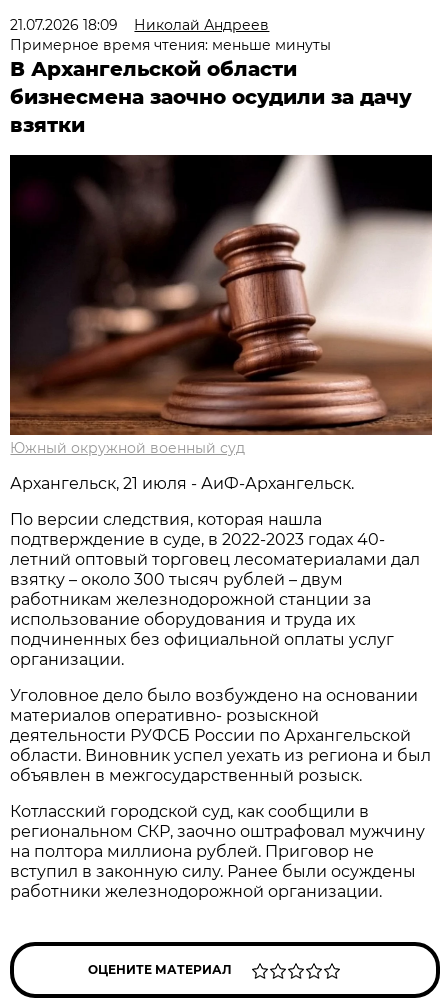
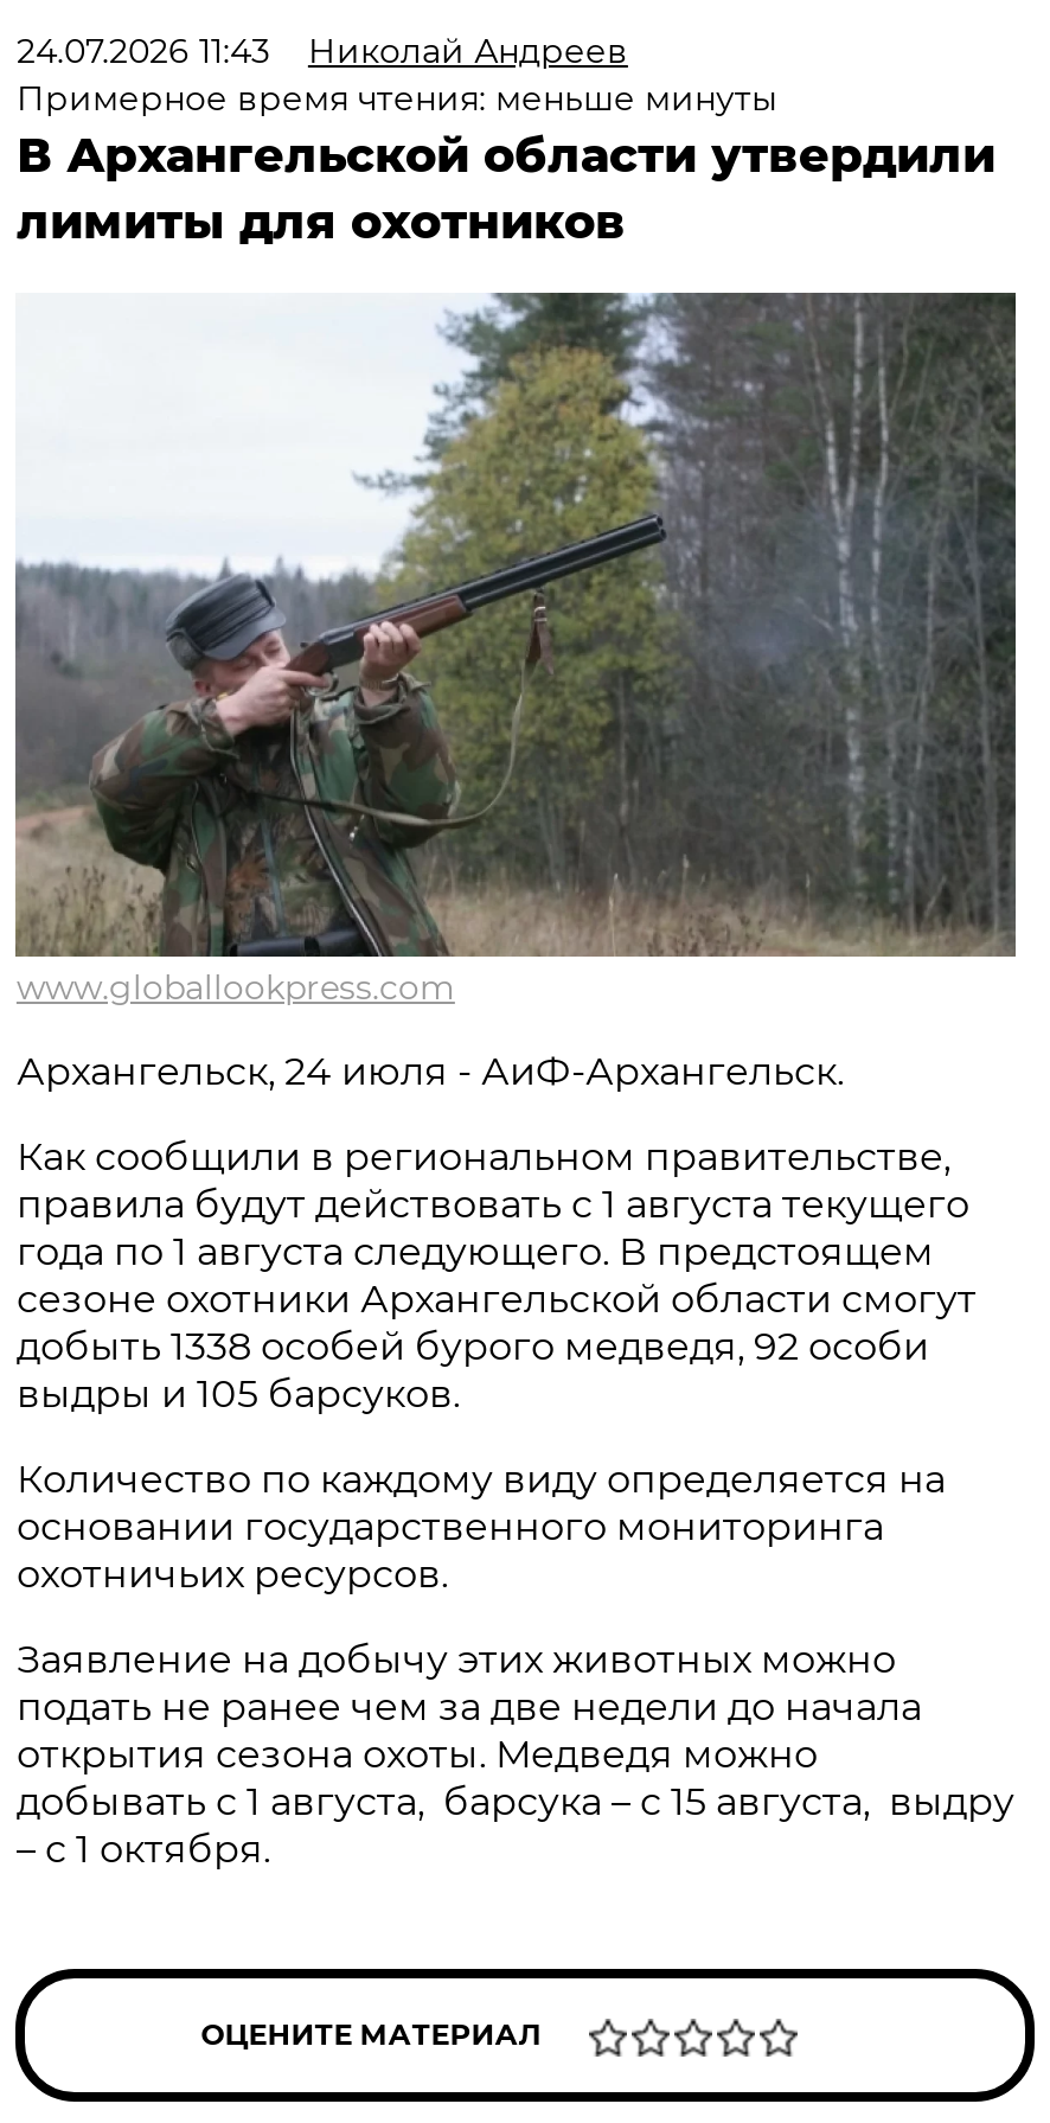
- 21.07.2026 18:09 Николай Андреев
+ 24.07.2026 11:43 Николай Андреев

- В Архангельской области
- бизнесмена заочно осудили за дачу
- взятки
+ В Архангельской области утвердили
+ лимиты для охотников

- [image]
- Южный окружной военный суд
+ [image]
+ www.globallookpress.com

- Архангельск, 21 июля - АиФ-Архангельск.
+ Архангельск, 24 июля - АиФ-Архангельск.

- По версии следствия, которая нашла
- подтверждение в суде, в 2022-2023 годах 40-
- летний оптовый торговец лесоматериалами дал
- взятку – около 300 тысяч рублей – двум
- работникам железнодорожной станции за
- использование оборудования и труда их
- подчиненных без официальной оплаты услуг
- организации.
+ Как сообщили в региональном правительстве,
+ правила будут действовать с 1 августа текущего
+ года по 1 августа следующего. В предстоящем
+ сезоне охотники Архангельской области смогут
+ добыть 1338 особей бурого медведя, 92 особи
+ выдры и 105 барсуков.

- Уголовное дело было возбуждено на основании
- материалов оперативно- розыскной
- деятельности РУФСБ России по Архангельской
- области. Виновник успел уехать из региона и был
- объявлен в межгосударственный розыск.
+ Количество по каждому виду определяется на
+ основании государственного мониторинга
+ охотничьих ресурсов.

- Котласский городской суд, как сообщили в
- региональном СКР, заочно оштрафовал мужчину
- на полтора миллиона рублей. Приговор не
- вступил в законную силу. Ранее были осуждены
- работники железнодорожной организации.
+ Заявление на добычу этих животных можно
+ подать не ранее чем за две недели до начала
+ открытия сезона охоты. Медведя можно
+ добывать с 1 августа, барсука – с 15 августа, выдру
+ – с 1 октября.
